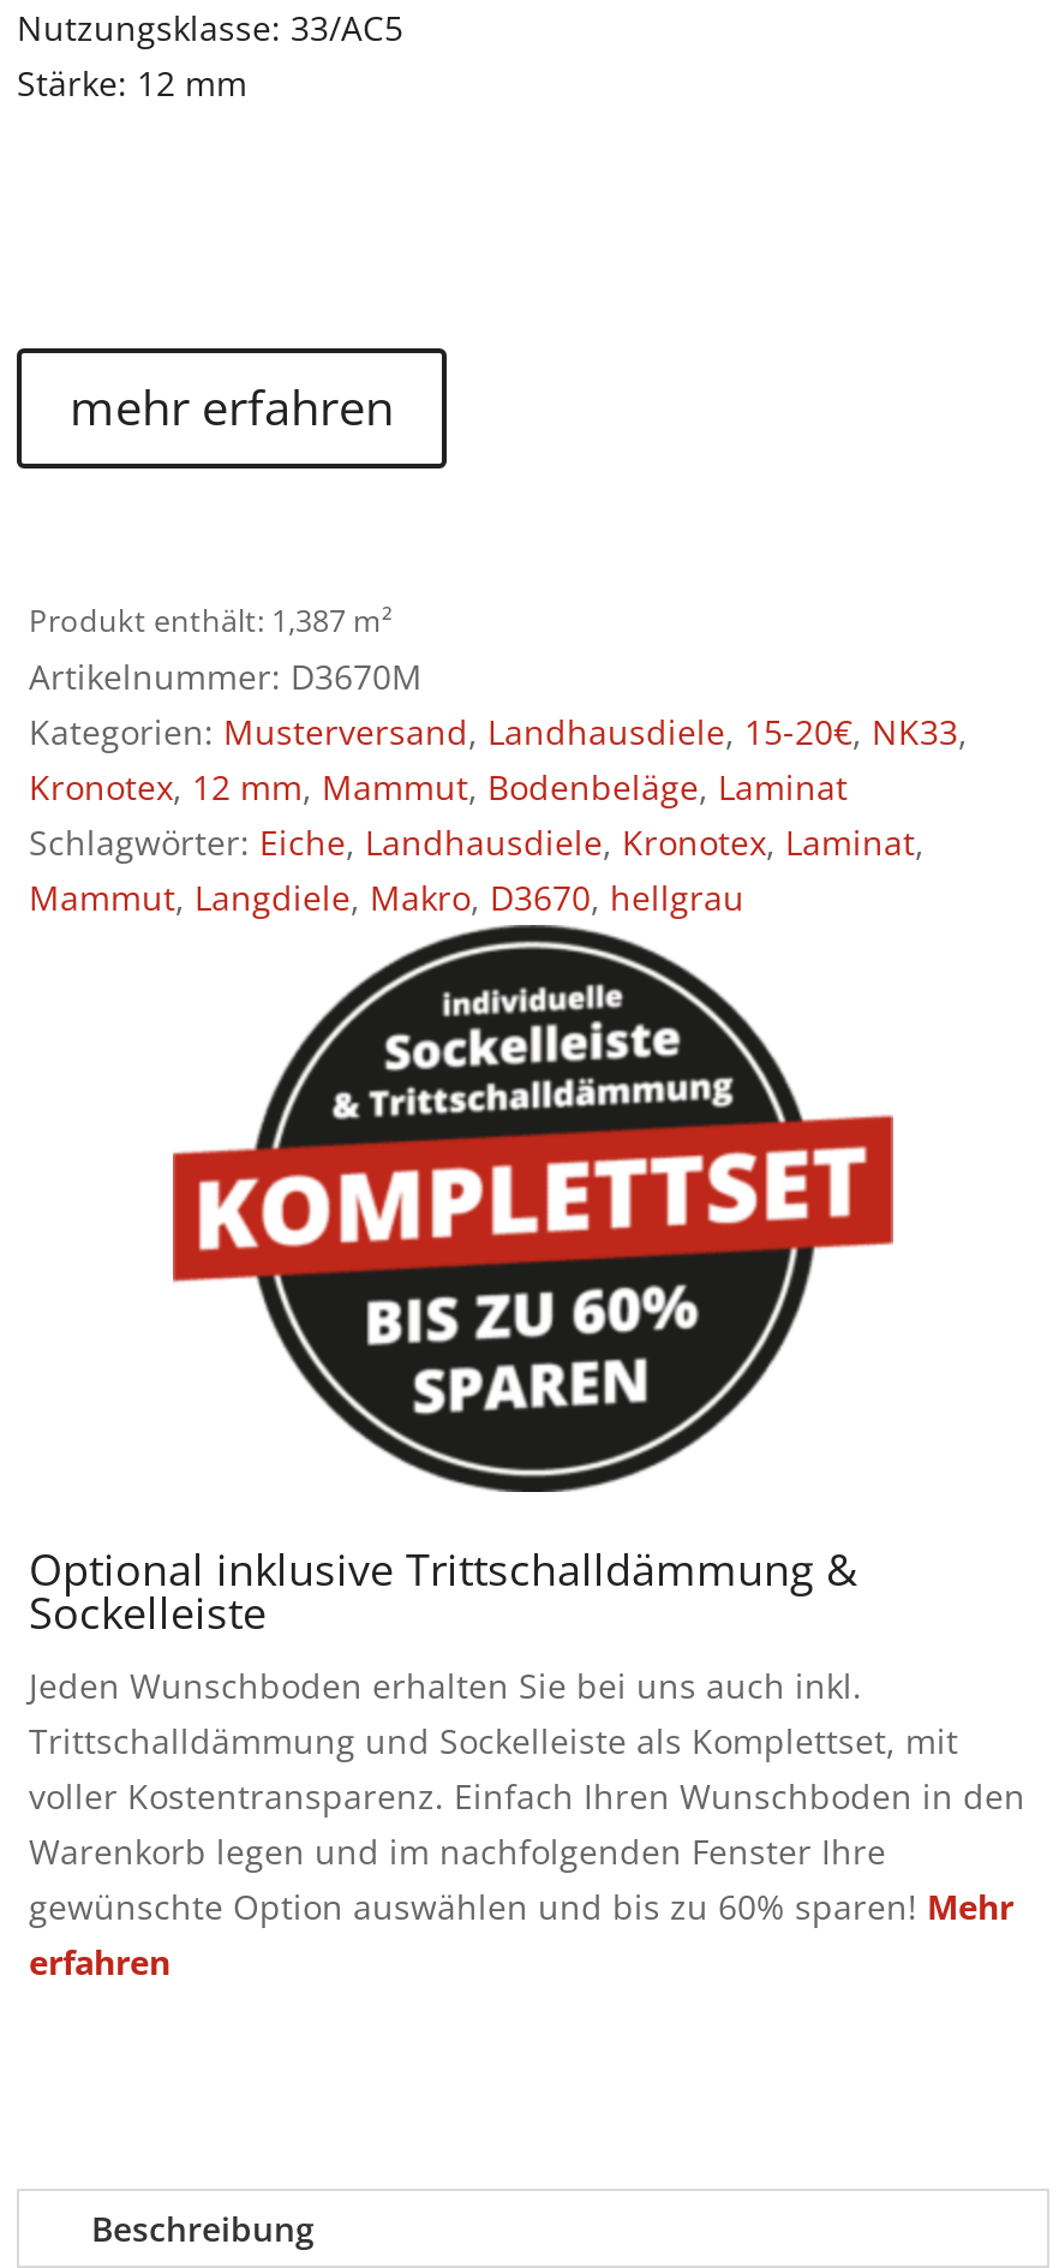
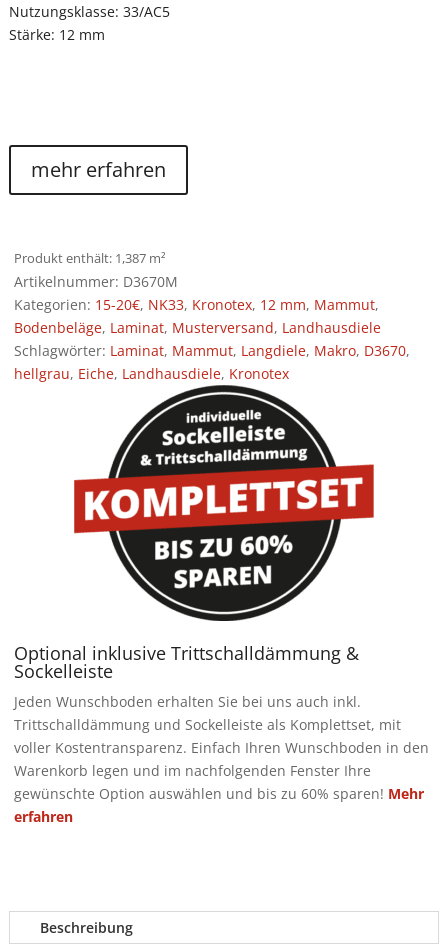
- Kategorien: Musterversand, Landhausdiele, 15-20€, NK33,
- Kronotex, 12 mm, Mammut, Bodenbeläge, Laminat
- Schlagwörter: Eiche, Landhausdiele, Kronotex, Laminat,
- Mammut, Langdiele, Makro, D3670, hellgrau
+ Kategorien: 15-20€, NK33, Kronotex, 12 mm, Mammut,
+ Bodenbeläge, Laminat, Musterversand, Landhausdiele
+ Schlagwörter: Laminat, Mammut, Langdiele, Makro, D3670,
+ hellgrau, Eiche, Landhausdiele, Kronotex
